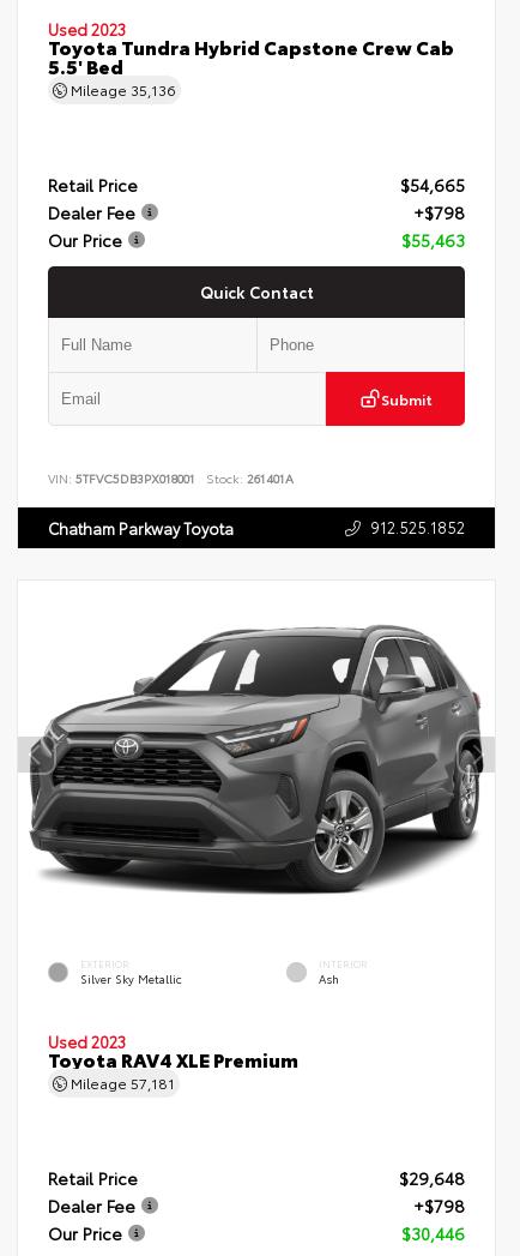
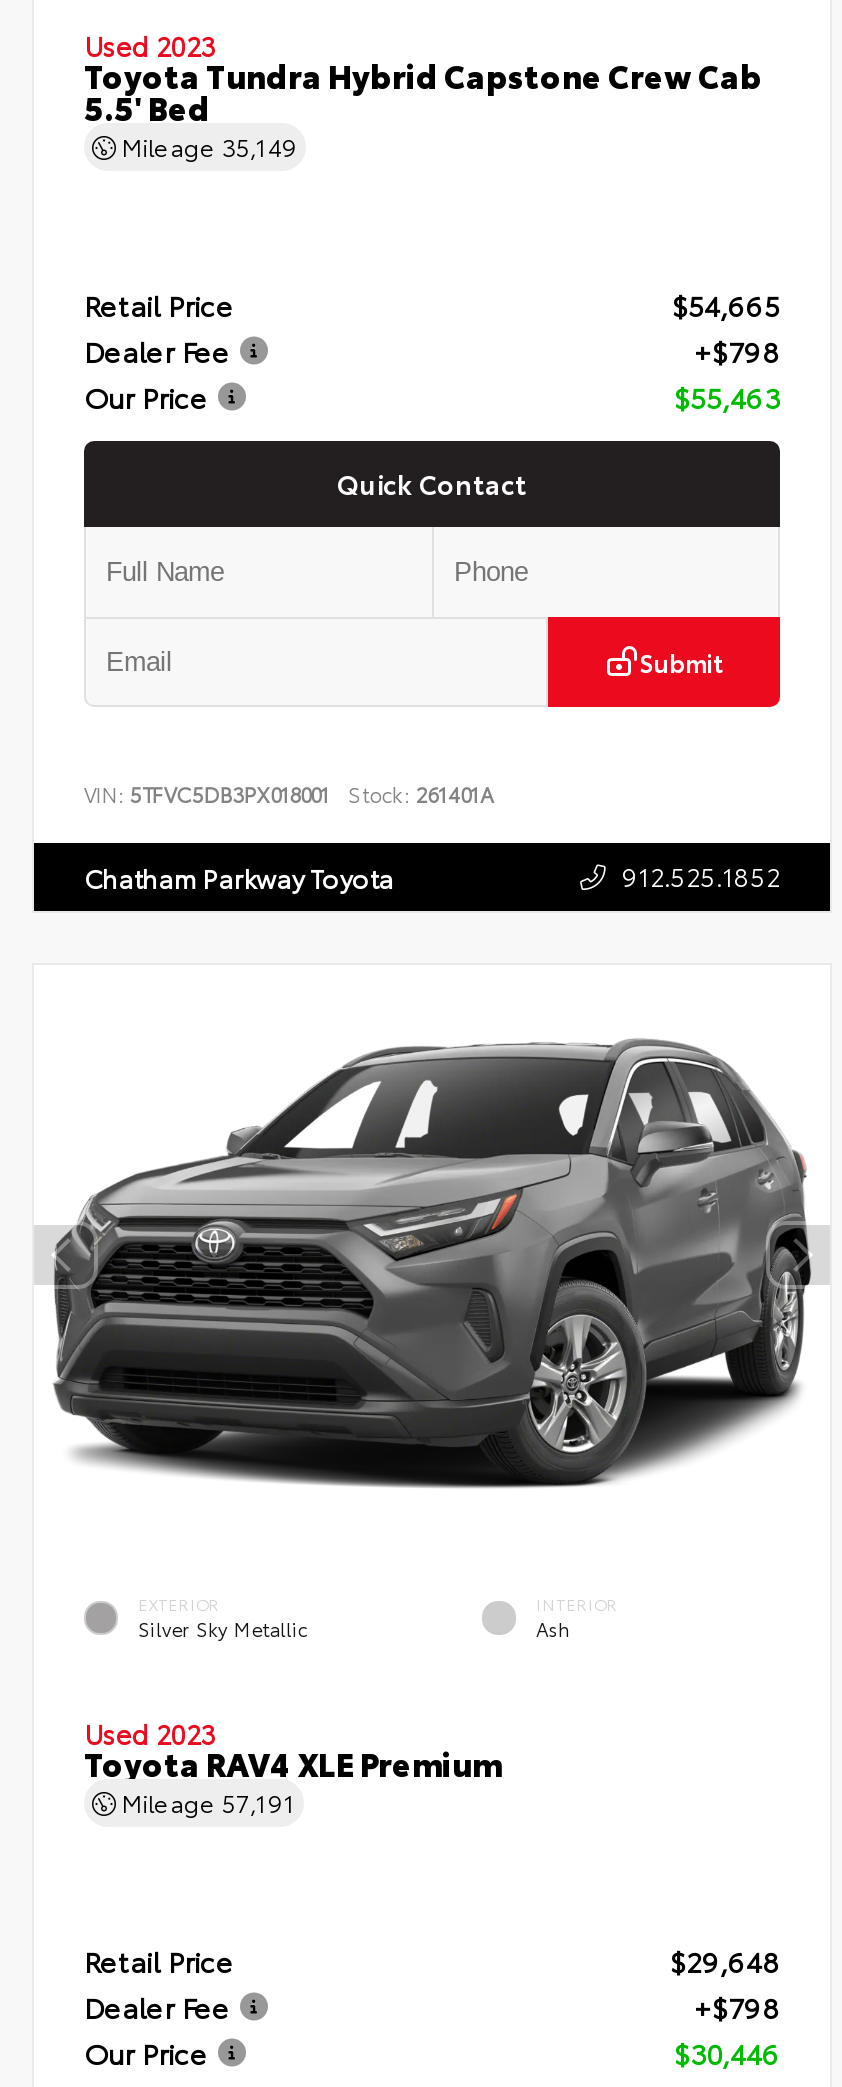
- Mileage 35,136
+ Mileage 35,149

- Mileage 57,181
+ Mileage 57,191
